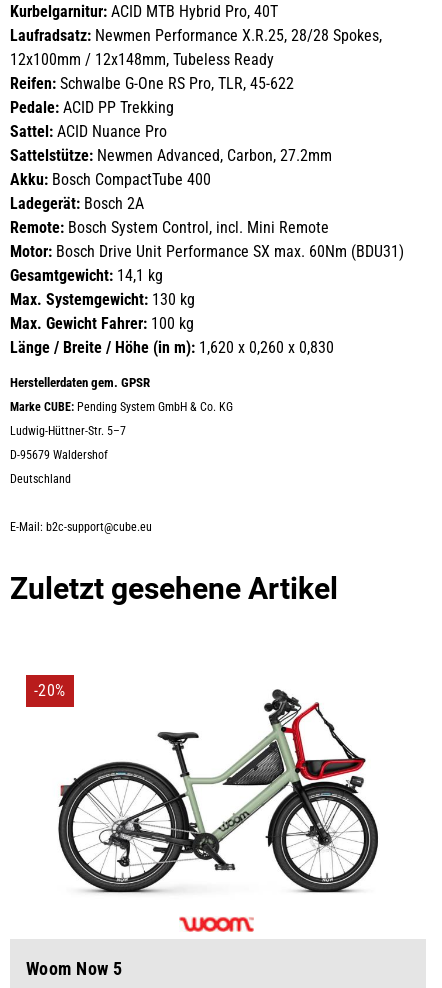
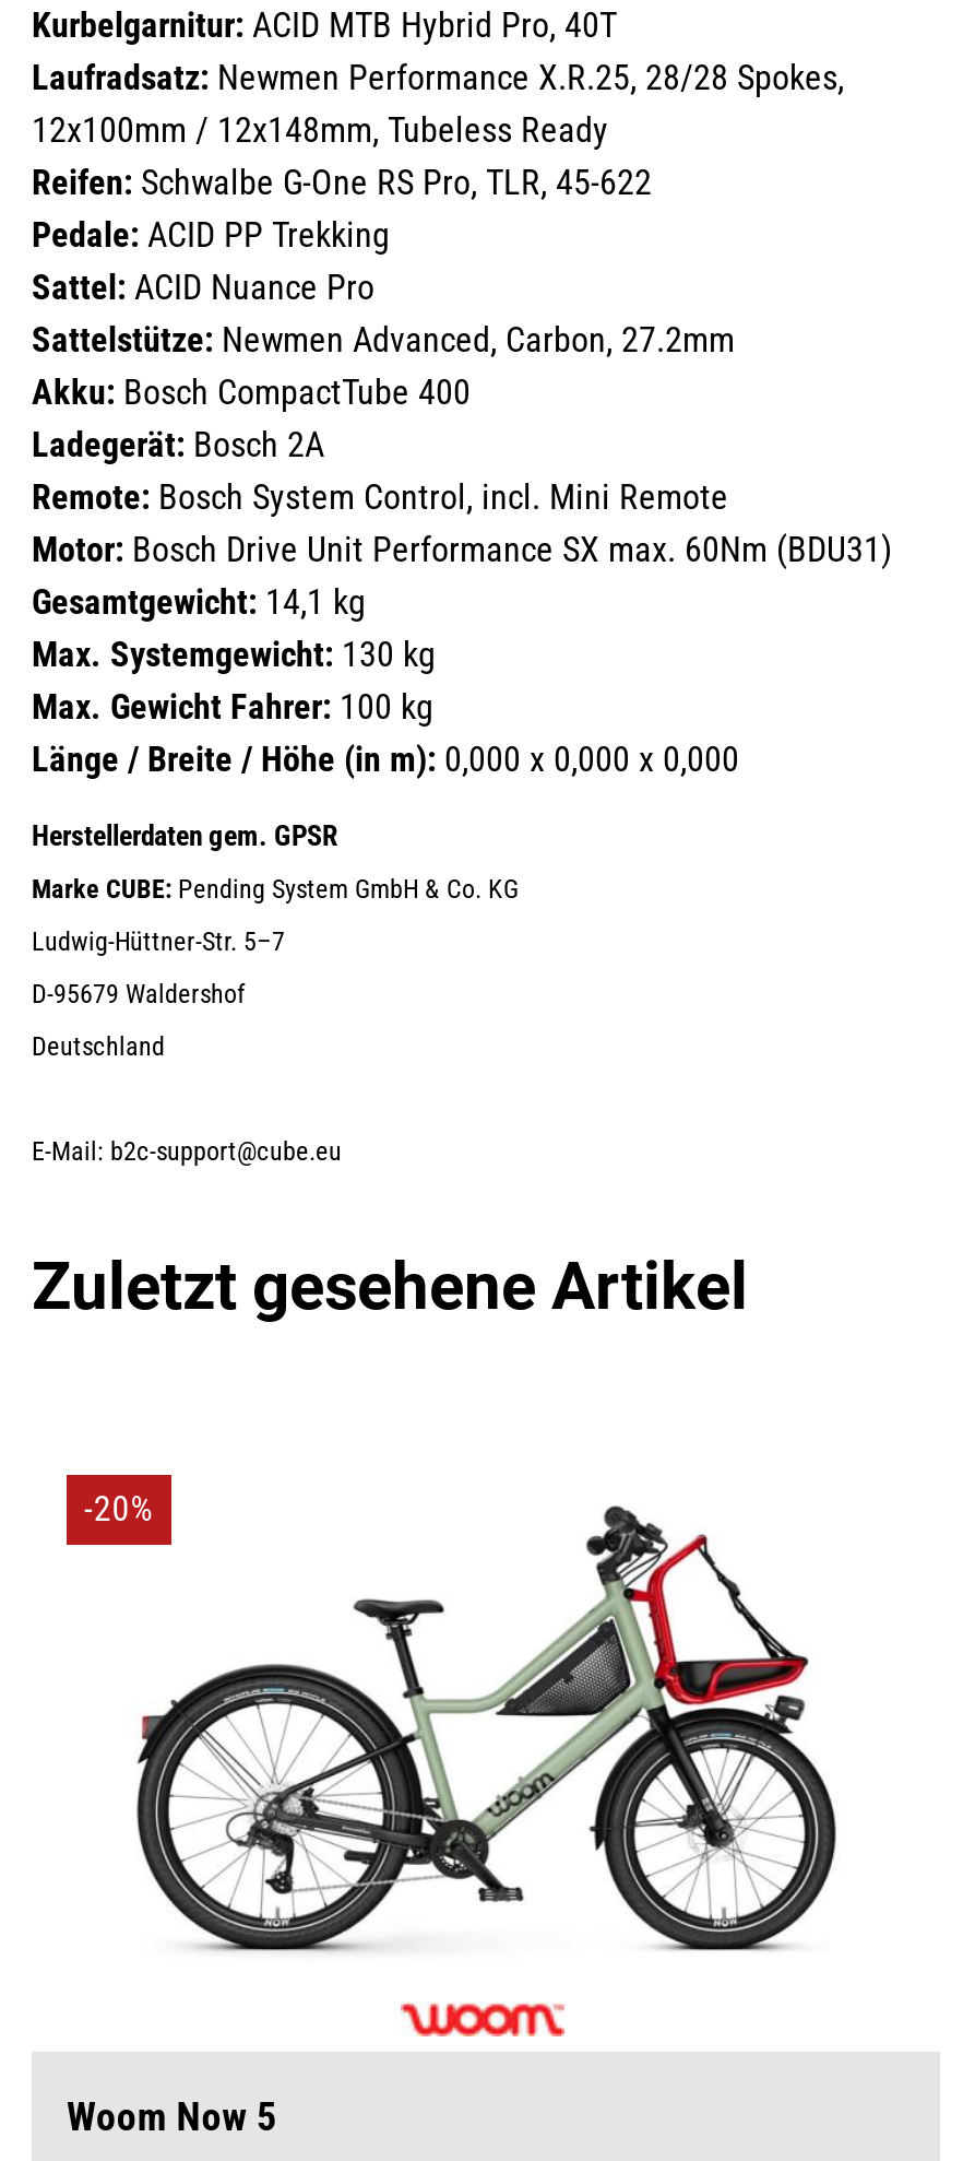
- Länge / Breite / Höhe (in m): 1,620 x 0,260 x 0,830
+ Länge / Breite / Höhe (in m): 0,000 x 0,000 x 0,000
